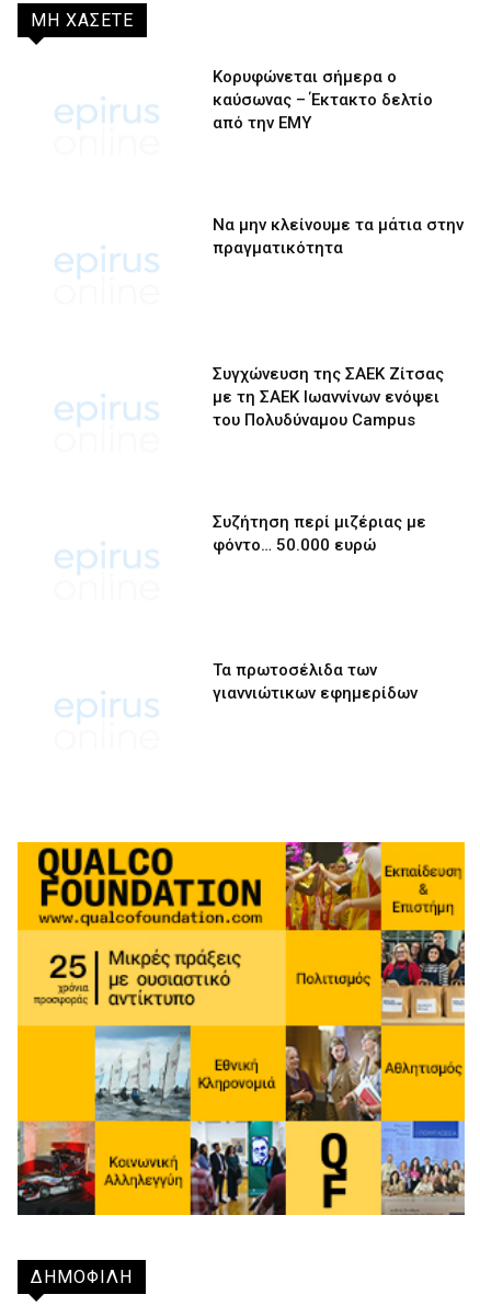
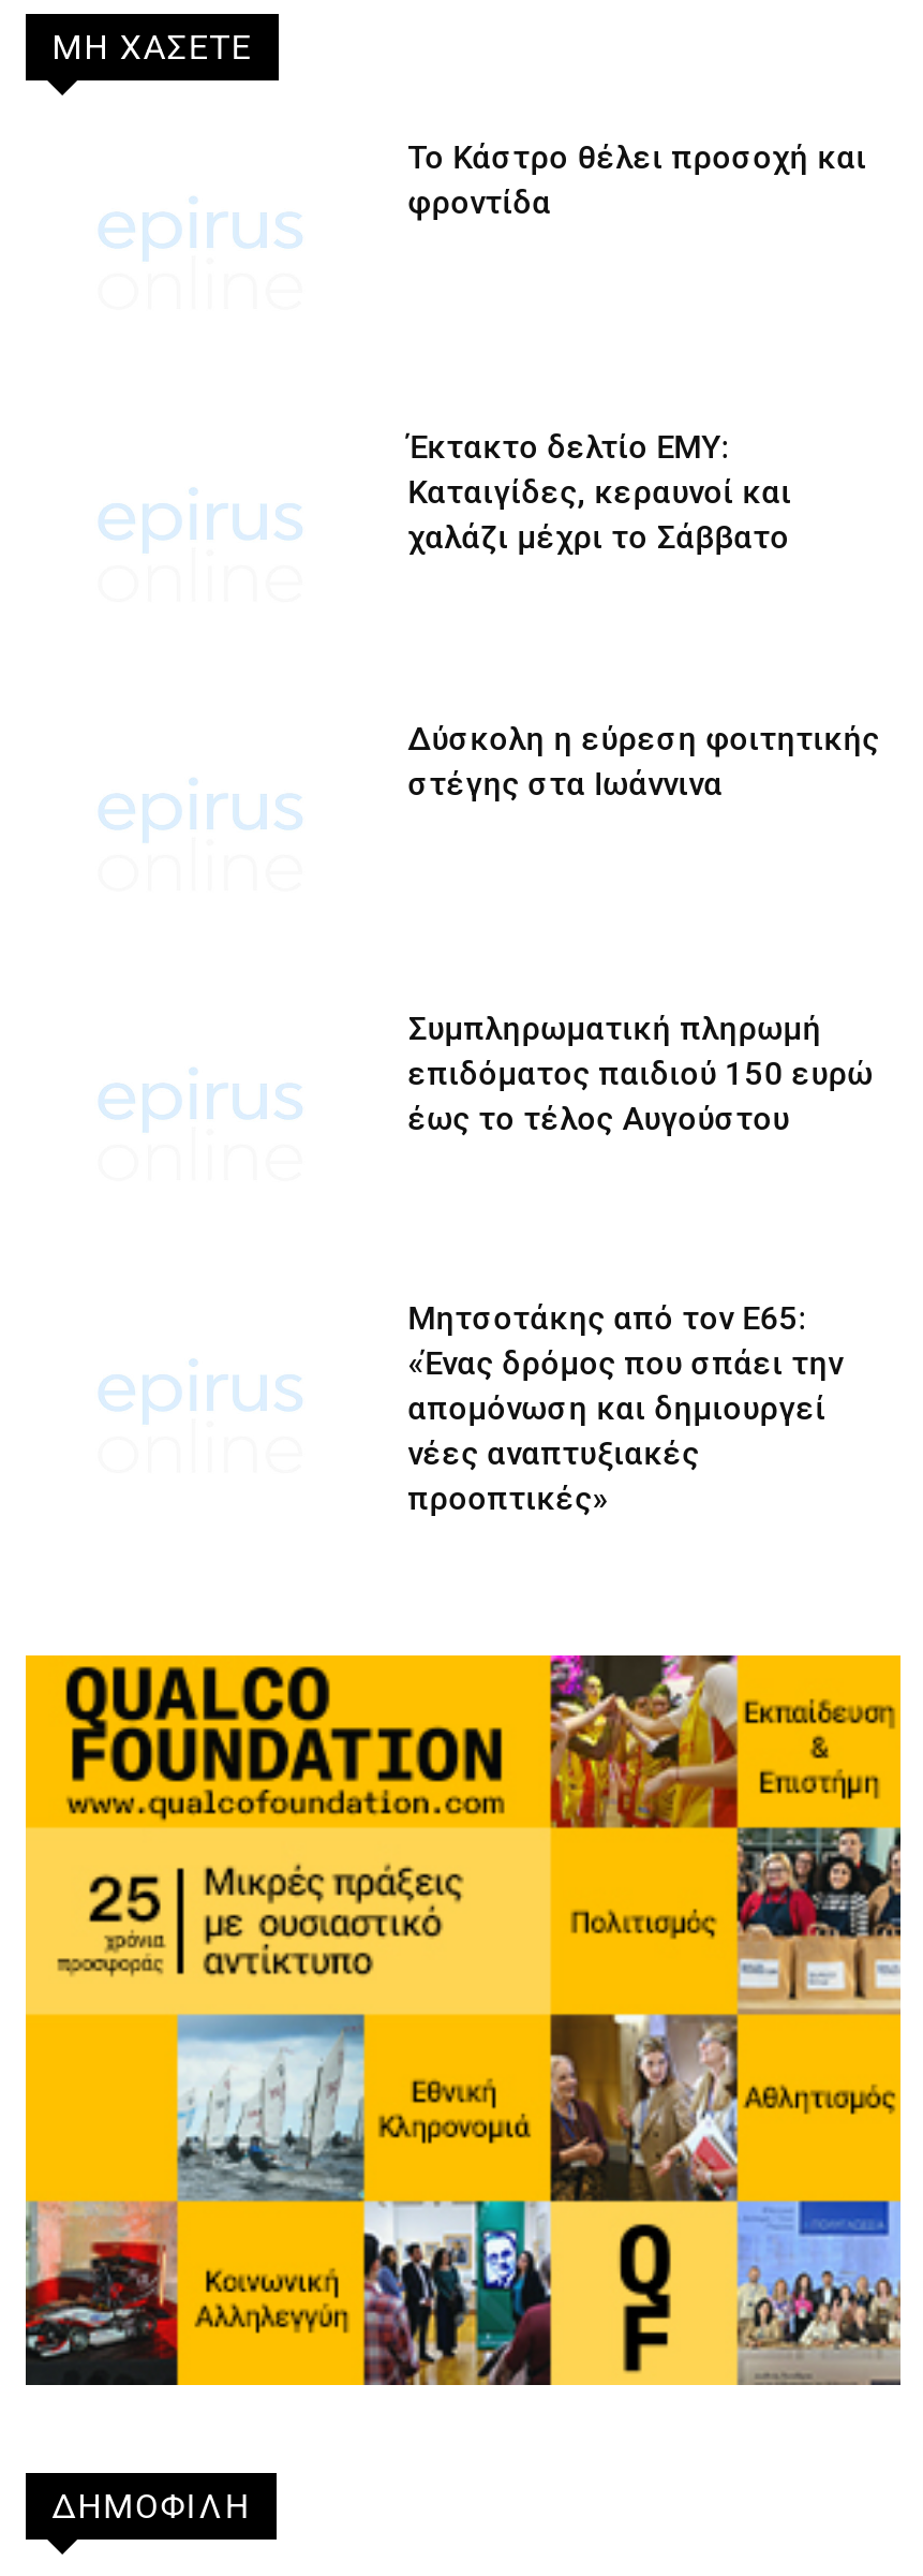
- Κορυφώνεται σήμερα ο
- καύσωνας – Έκτακτο δελτίο
- από την ΕΜΥ
+ Το Κάστρο θέλει προσοχή και
+ φροντίδα

- Να μην κλείνουμε τα μάτια στην
- πραγματικότητα
+ Έκτακτο δελτίο ΕΜΥ:
+ Καταιγίδες, κεραυνοί και
+ χαλάζι μέχρι το Σάββατο

- Συγχώνευση της ΣΑΕΚ Ζίτσας
- με τη ΣΑΕΚ Ιωαννίνων ενόψει
- του Πολυδύναμου Campus
+ Δύσκολη η εύρεση φοιτητικής
+ στέγης στα Ιωάννινα

- Συζήτηση περί μιζέριας με
- φόντο… 50.000 ευρώ
+ Συμπληρωματική πληρωμή
+ επιδόματος παιδιού 150 ευρώ
+ έως το τέλος Αυγούστου

- Τα πρωτοσέλιδα των
- γιαννιώτικων εφημερίδων
+ Μητσοτάκης από τον Ε65:
+ «Ένας δρόμος που σπάει την
+ απομόνωση και δημιουργεί
+ νέες αναπτυξιακές
+ προοπτικές»
